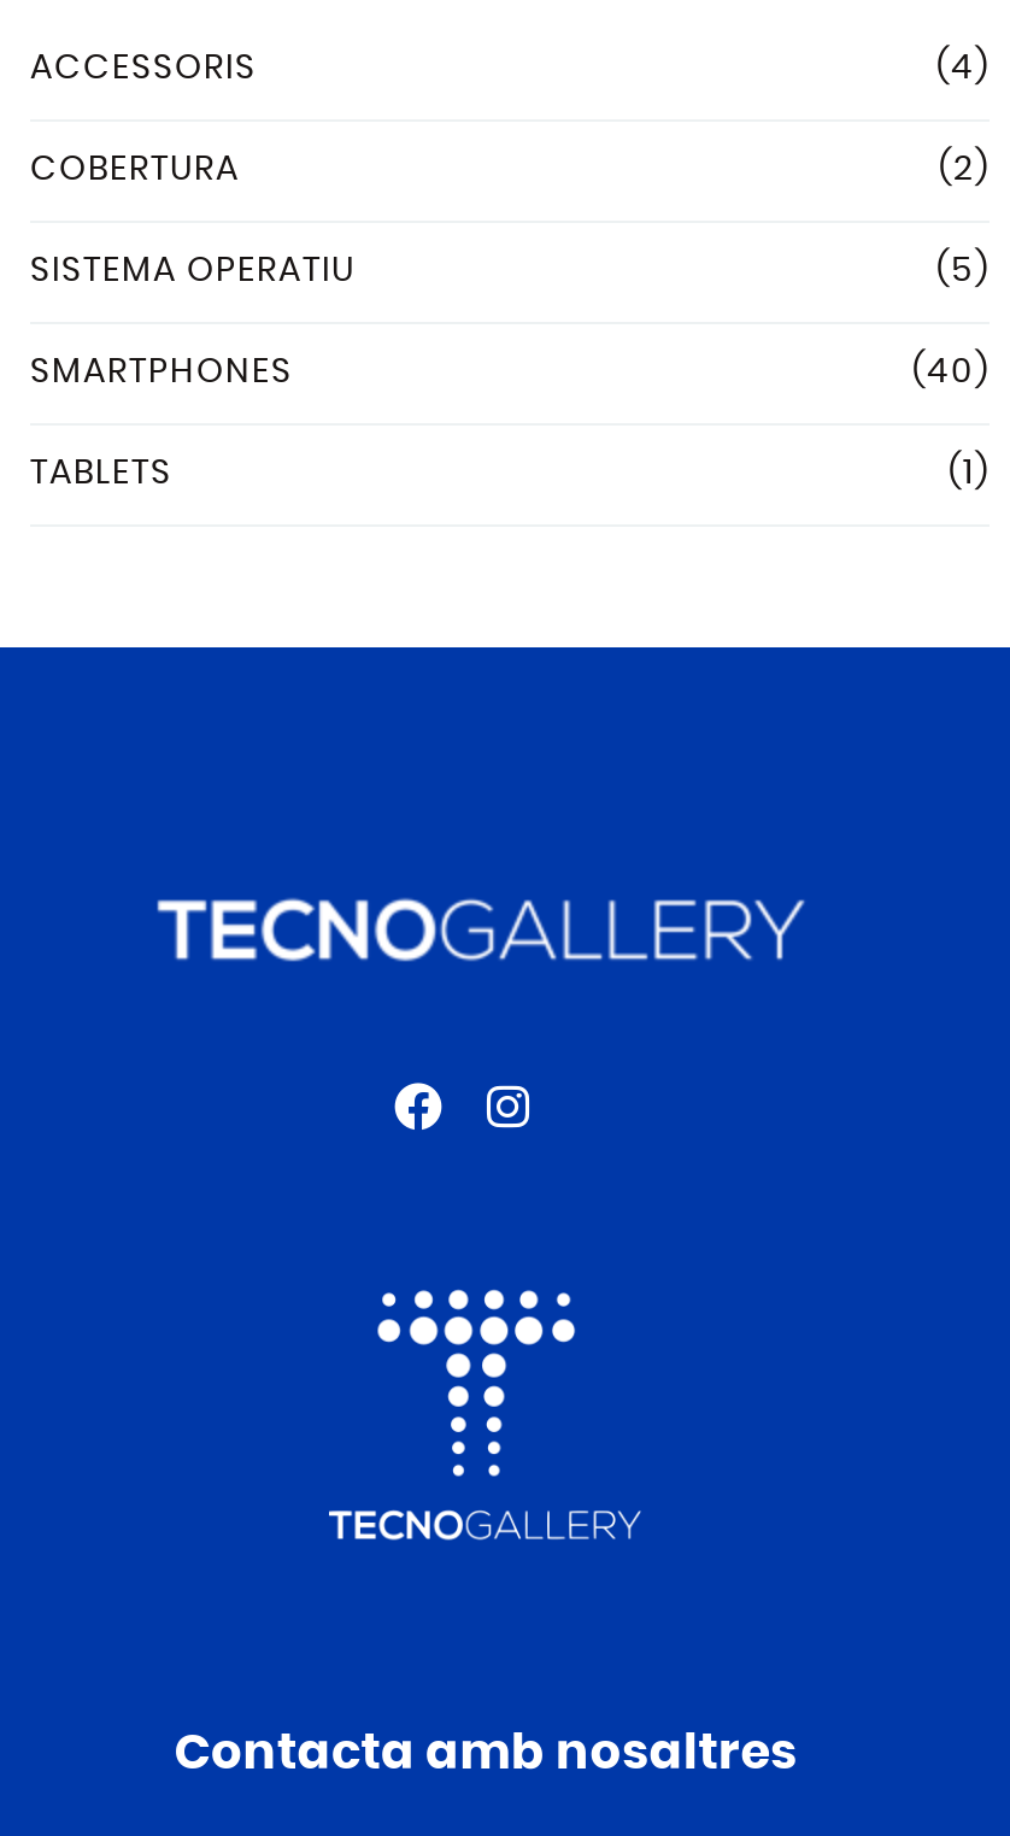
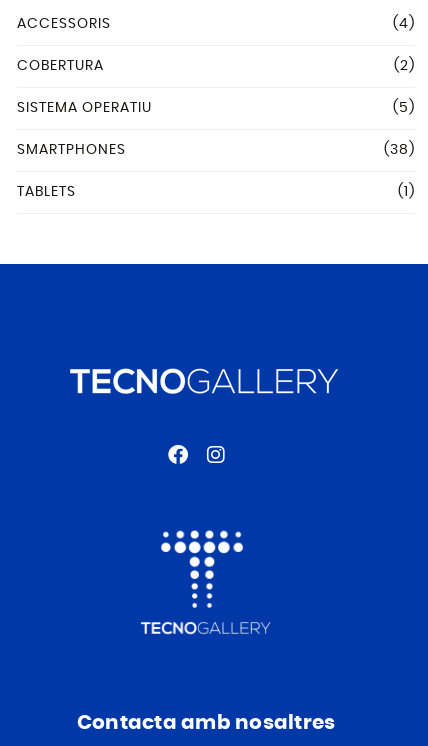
- (40)
+ (38)
